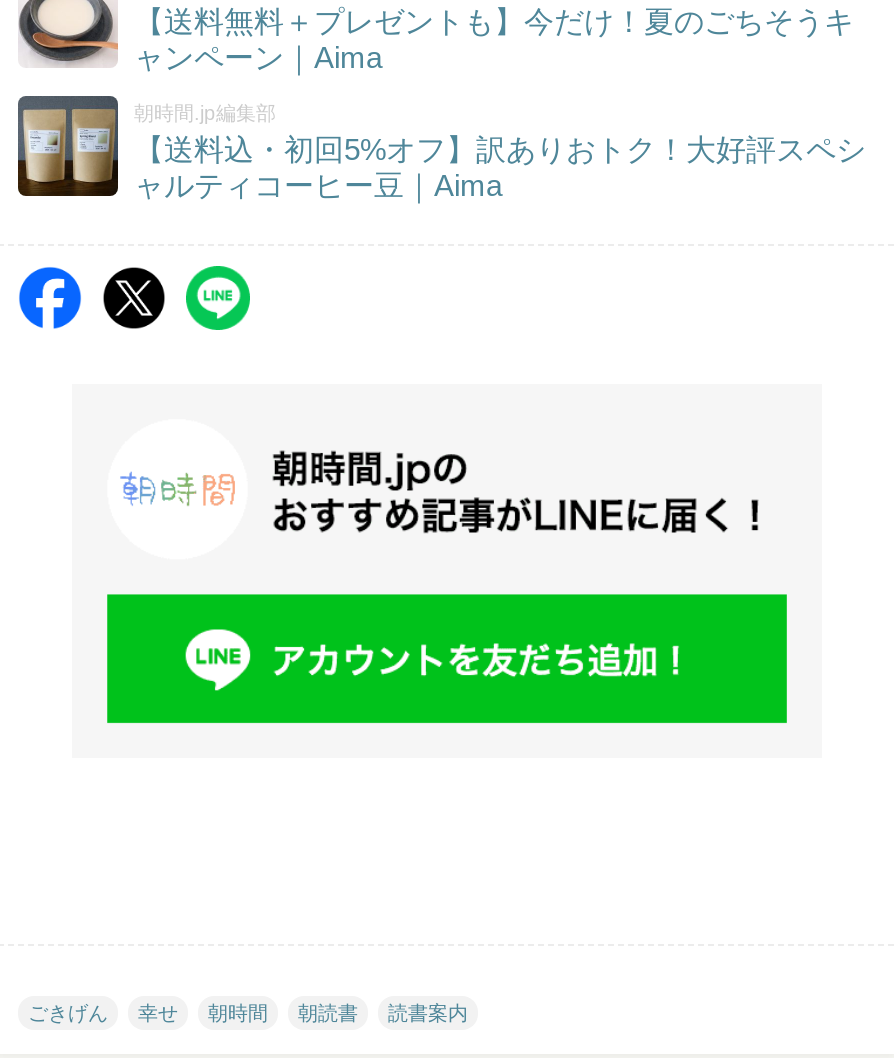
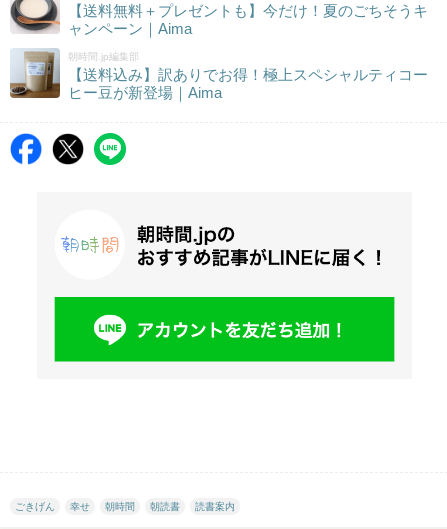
- [image]
- 【送料込・初回5%オフ】訳ありおトク！大好評スペシ
- ャルティコーヒー豆｜Aima
+ [image]
+ 【送料込み】訳ありでお得！極上スペシャルティコー
+ ヒー豆が新登場｜Aima
